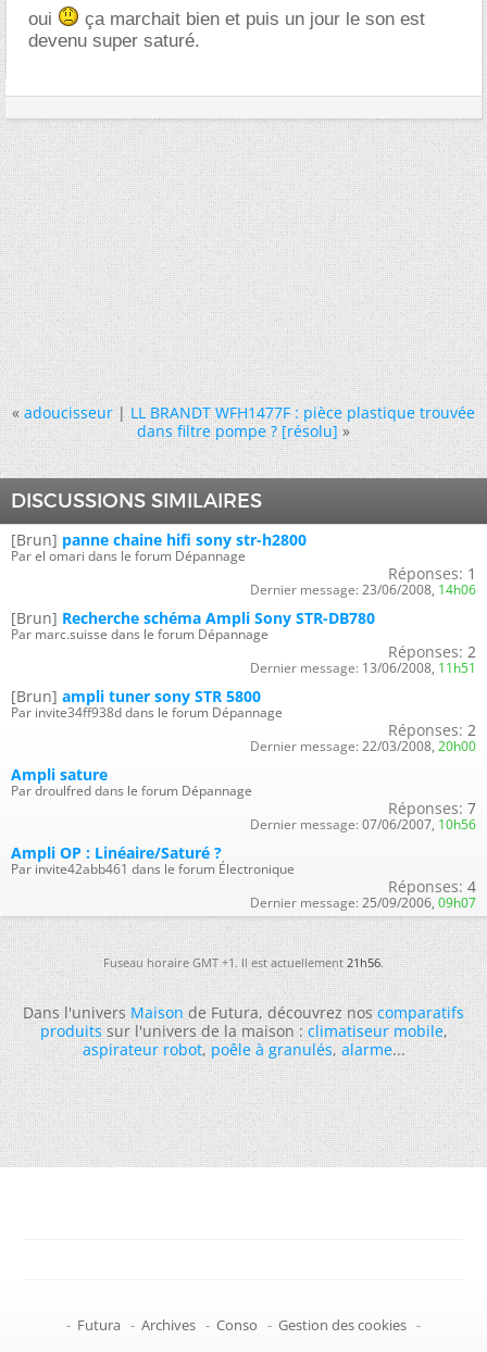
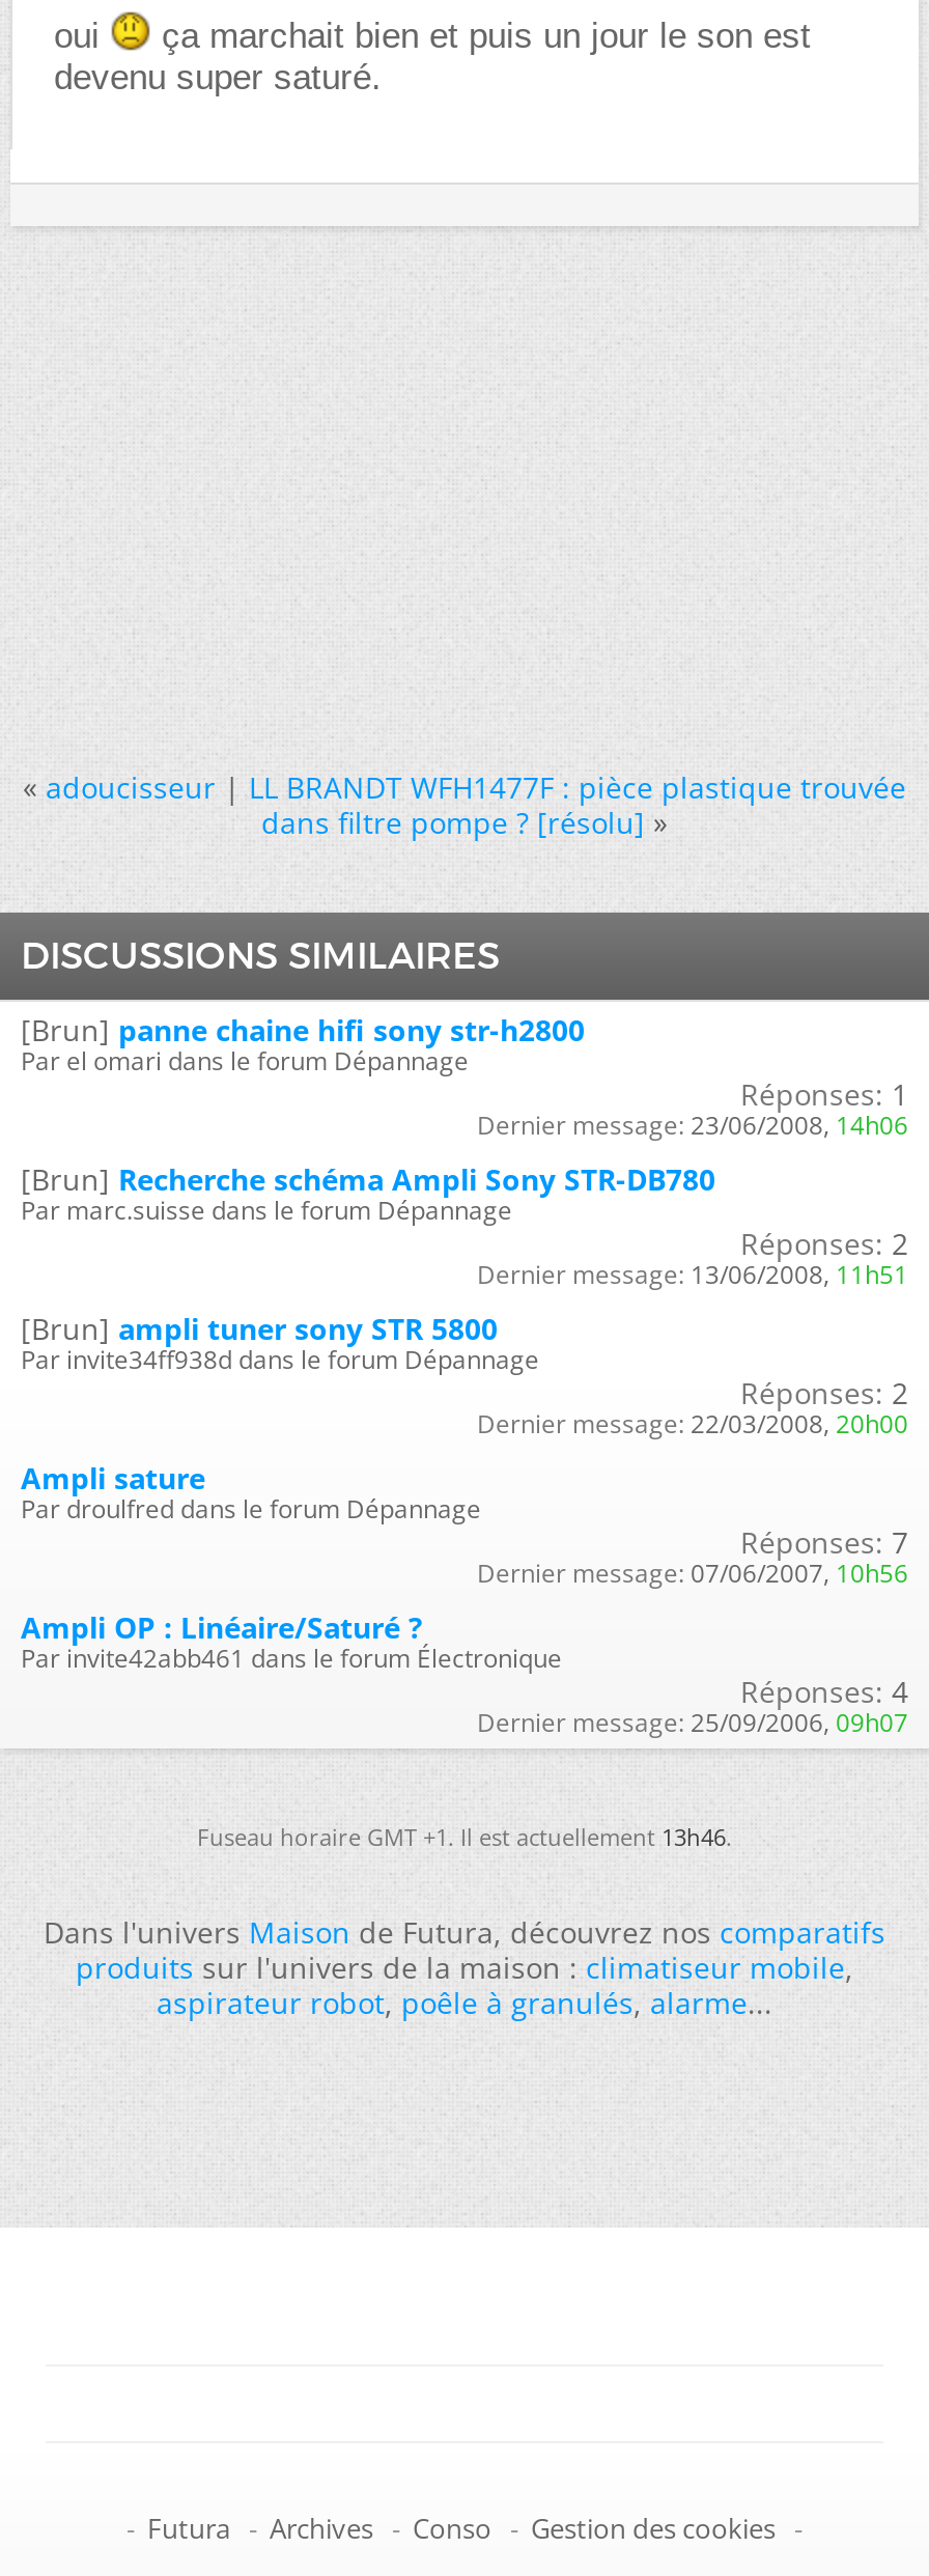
- Fuseau horaire GMT +1. Il est actuellement 21h56.
+ Fuseau horaire GMT +1. Il est actuellement 13h46.
